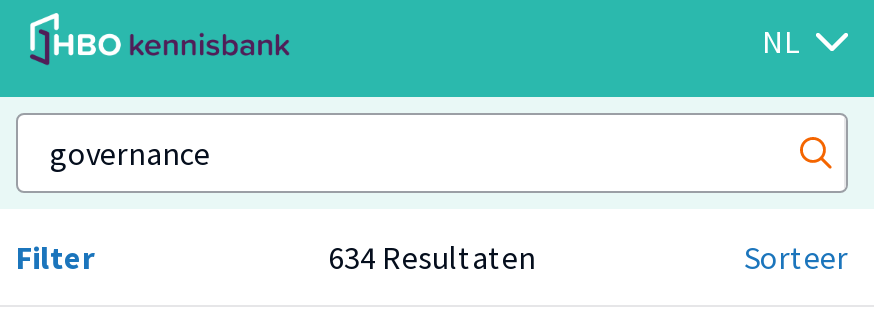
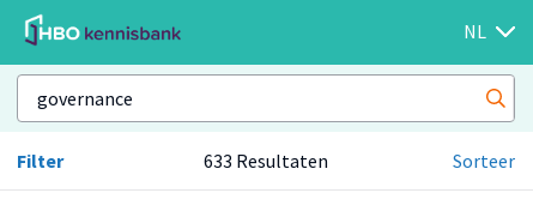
- 634 Resultaten
+ 633 Resultaten
